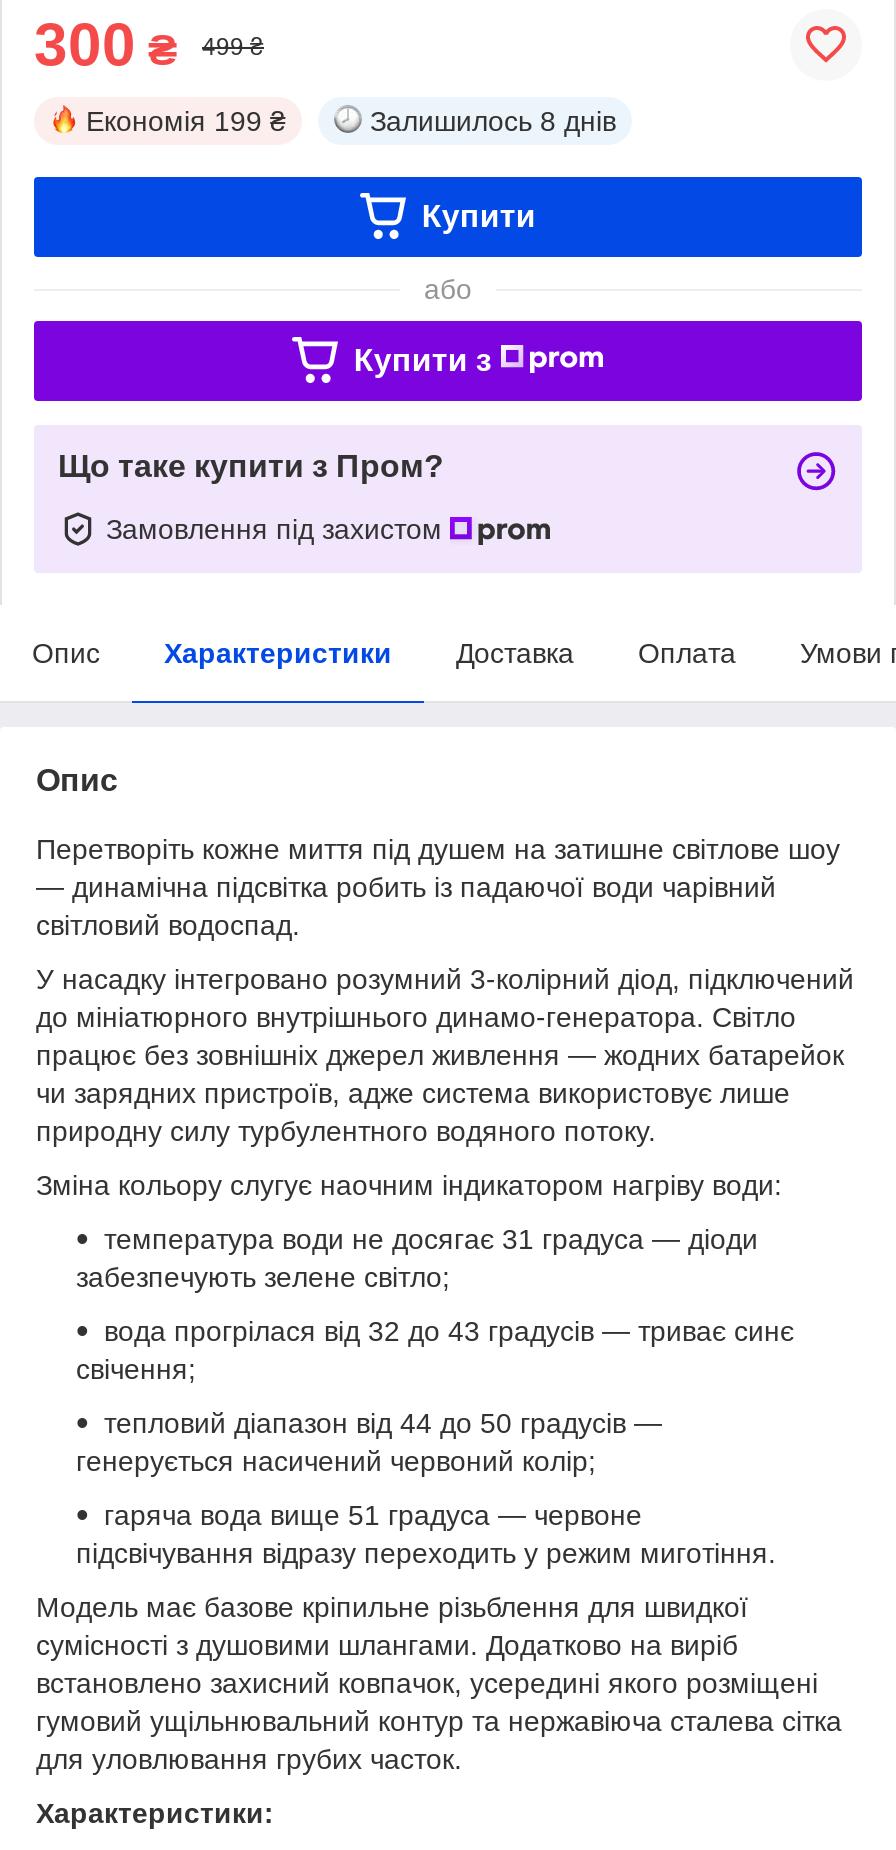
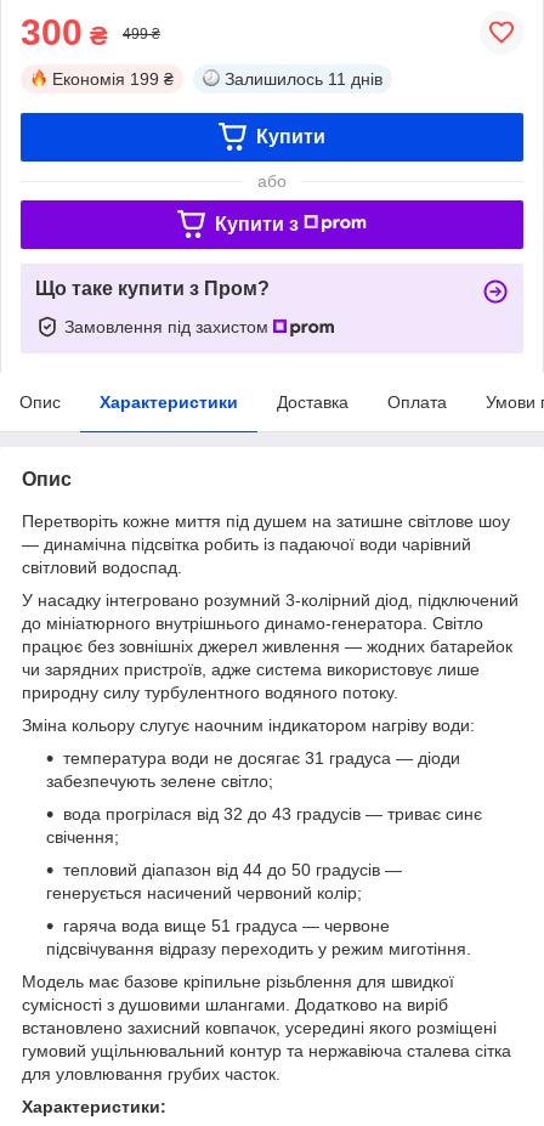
- Залишилось 8 днів
+ Залишилось 11 днів
